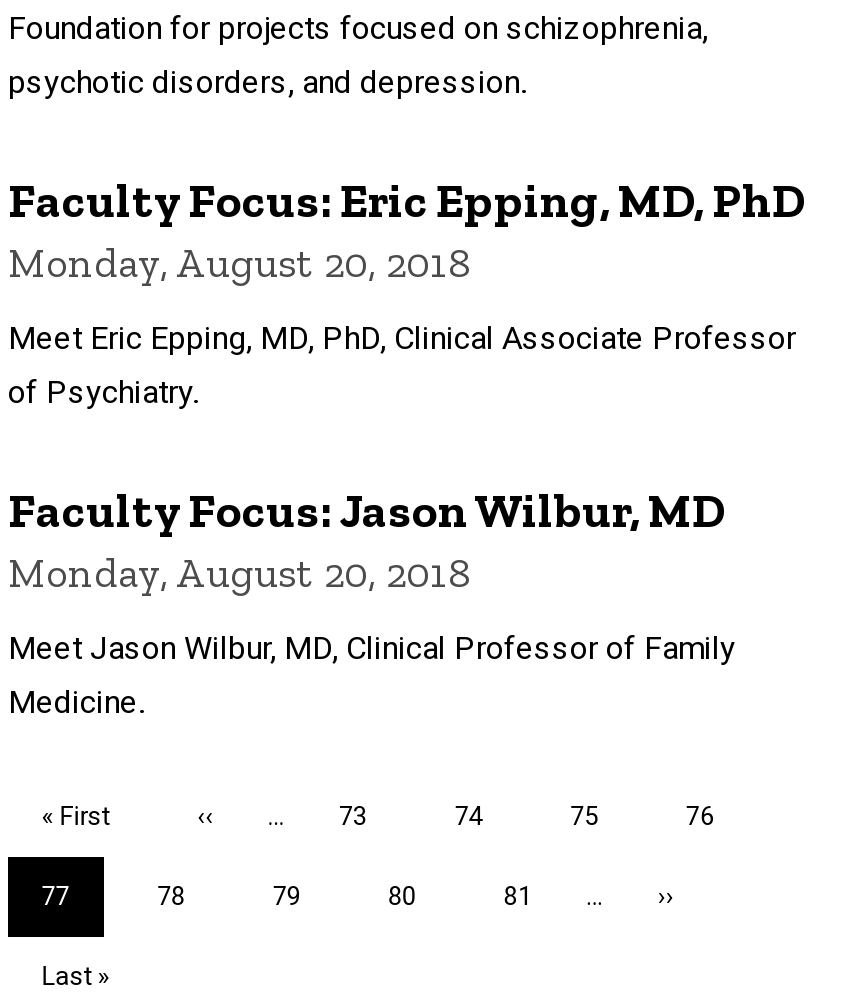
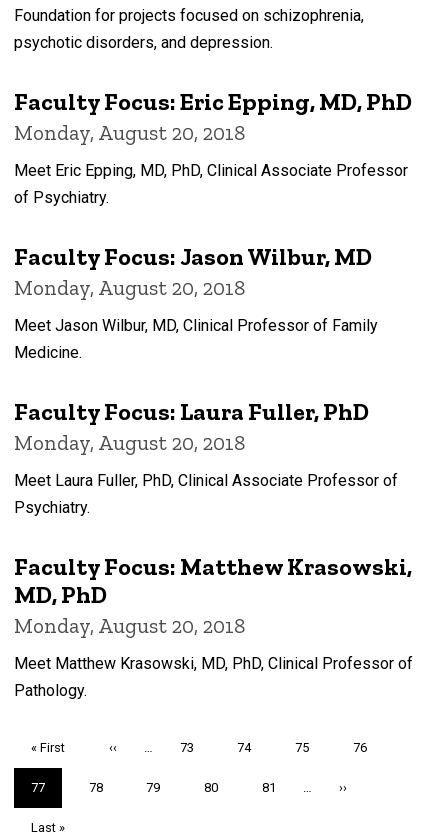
+ Faculty Focus: Laura Fuller, PhD
+ Monday, August 20, 2018
+ Meet Laura Fuller, PhD, Clinical Associate Professor of
+ Psychiatry.
+ Faculty Focus: Matthew Krasowski,
+ MD, PhD
+ Monday, August 20, 2018
+ Meet Matthew Krasowski, MD, PhD, Clinical Professor of
+ Pathology.
